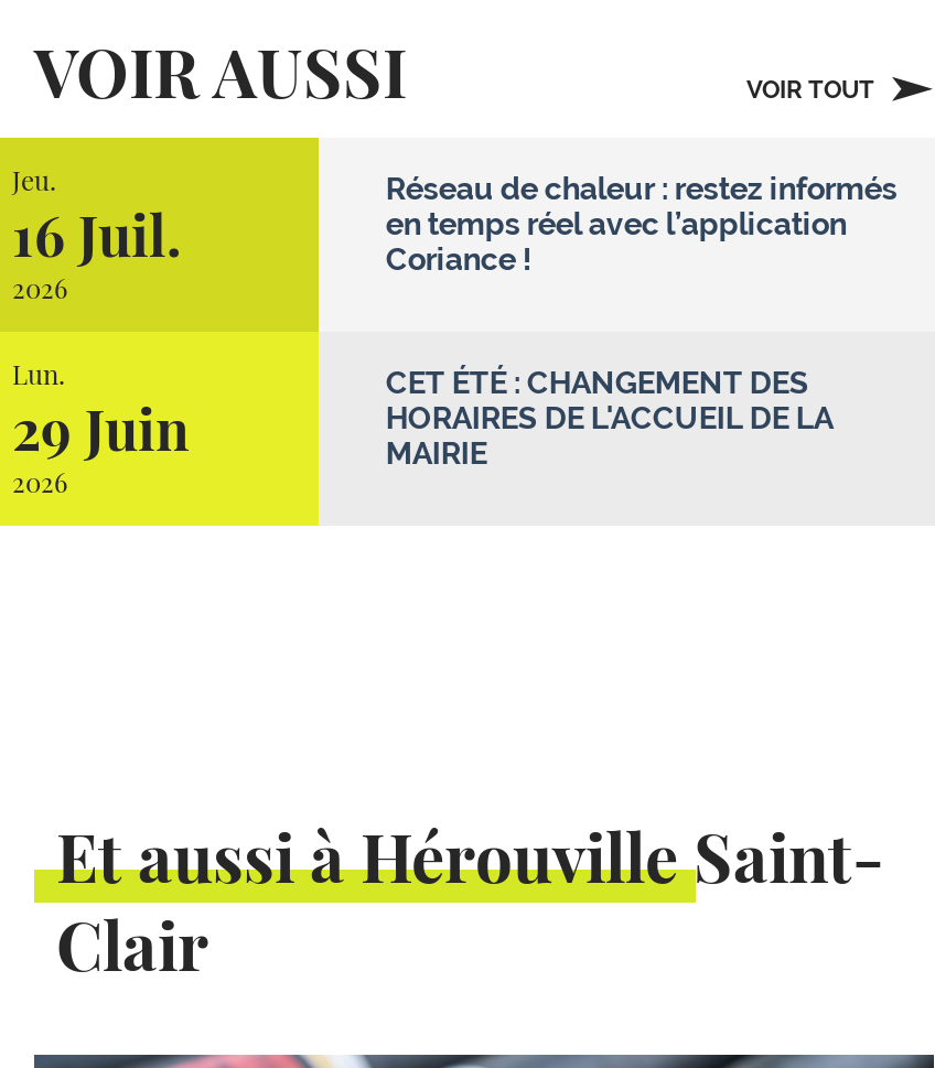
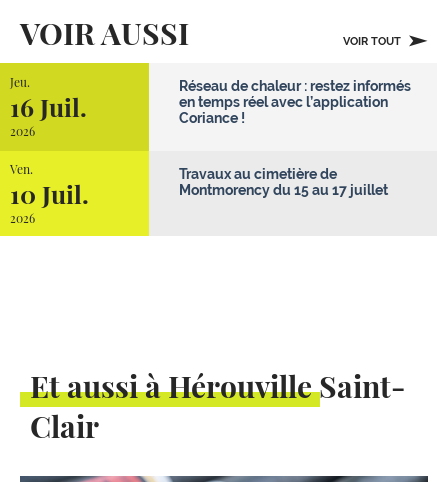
- Lun.
- 29 Juin
+ Ven.
+ 10 Juil.

- CET ÉTÉ : CHANGEMENT DES
- HORAIRES DE L'ACCUEIL DE LA
- MAIRIE
+ Travaux au cimetière de
+ Montmorency du 15 au 17 juillet
